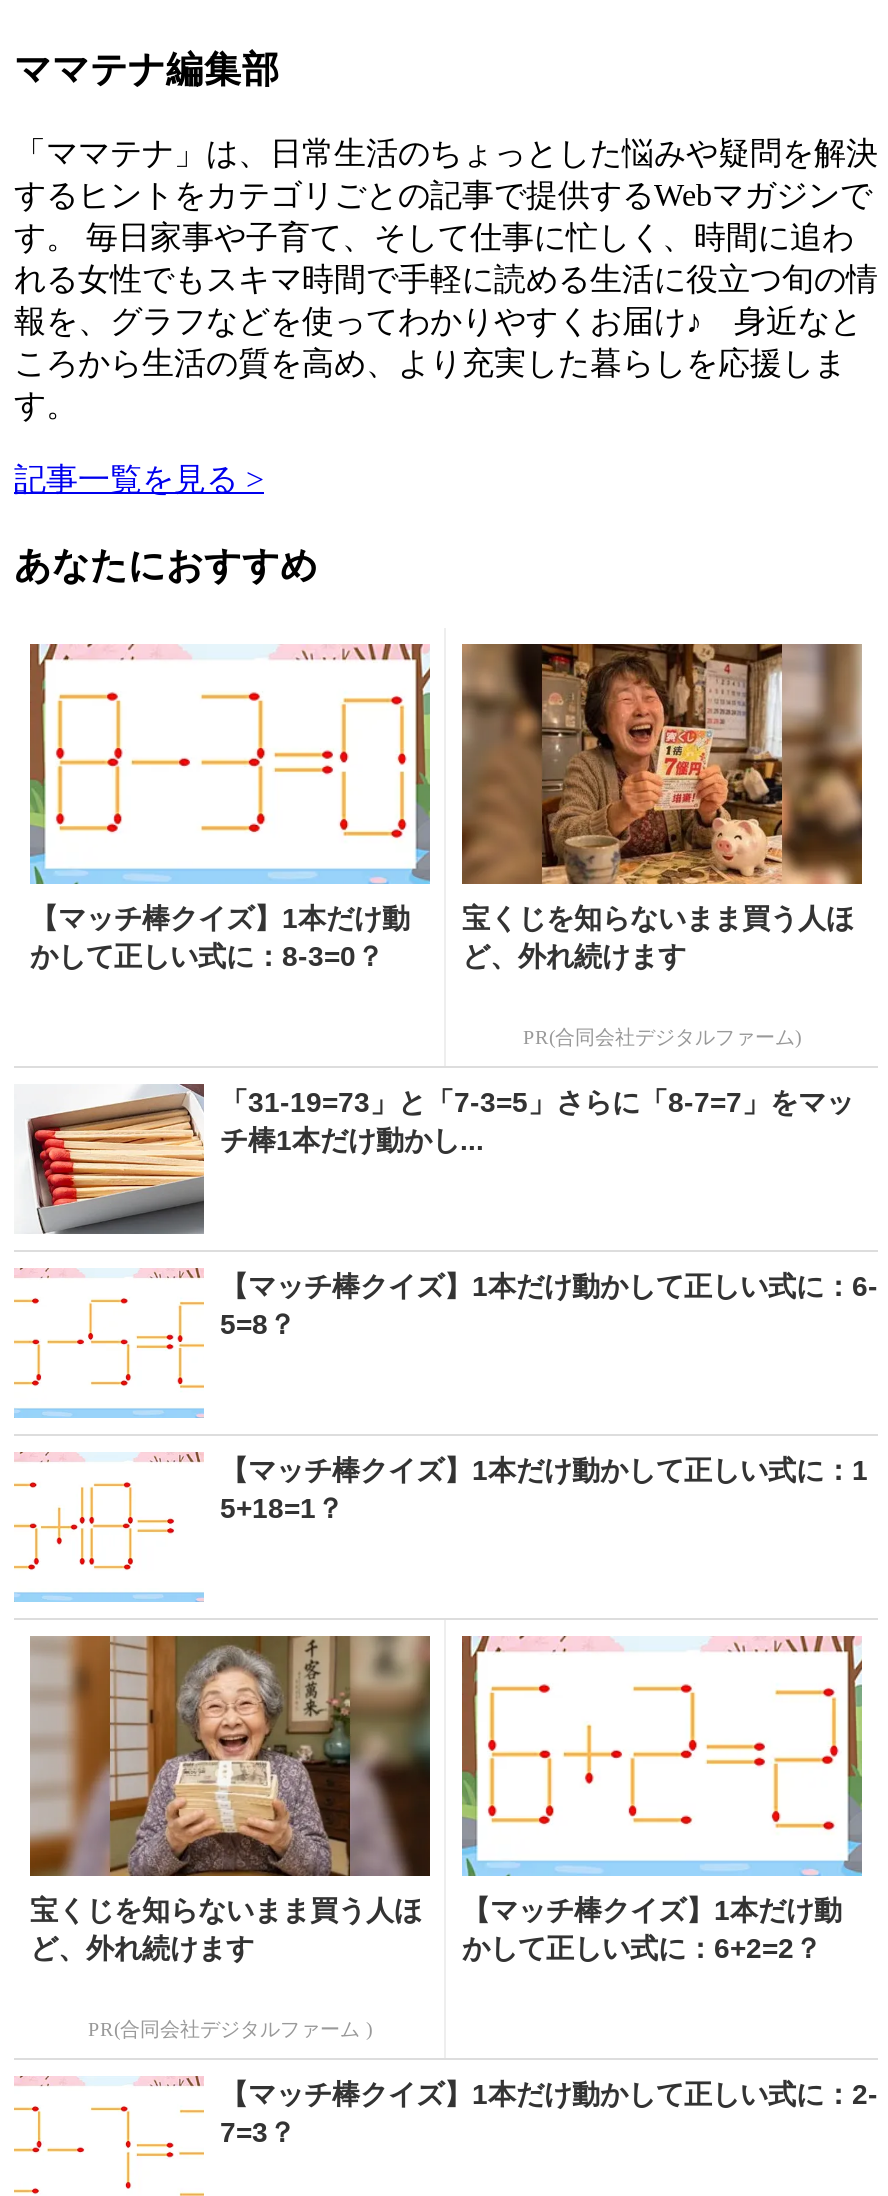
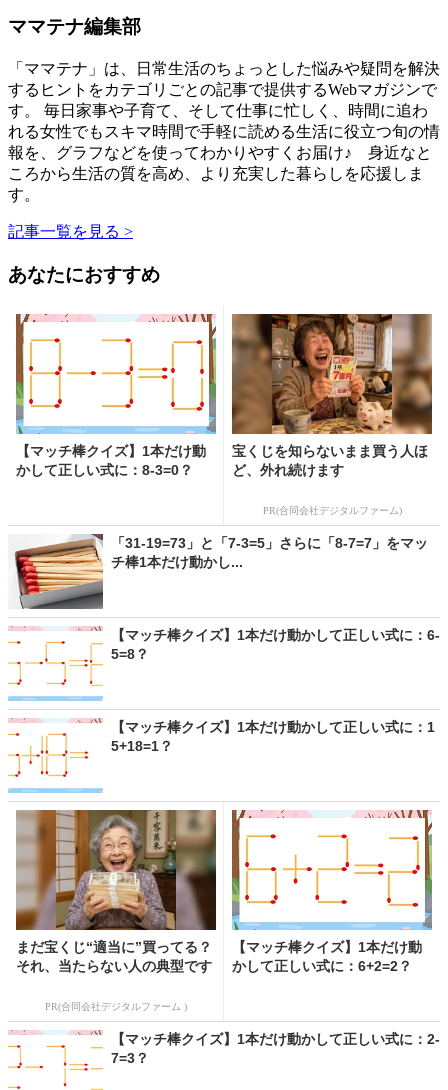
- 宝くじを知らないまま買う人ほ
- ど、外れ続けます
+ まだ宝くじ“適当に”買ってる？
+ それ、当たらない人の典型です
